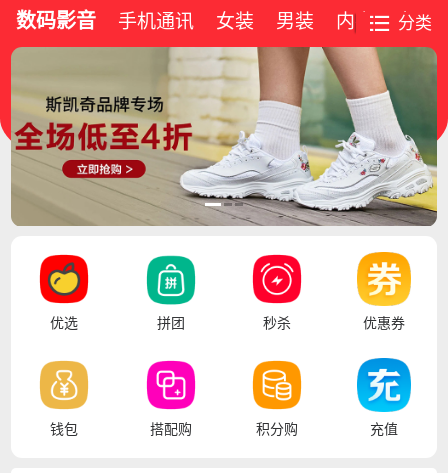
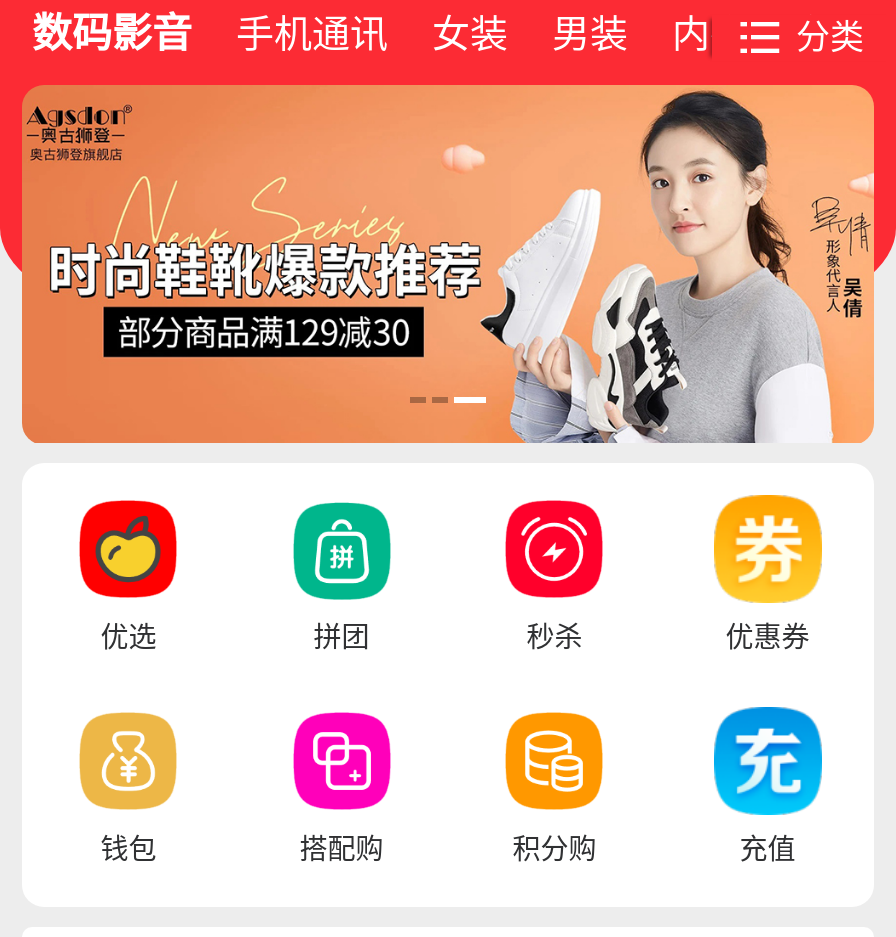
- [image]
+ [image]
